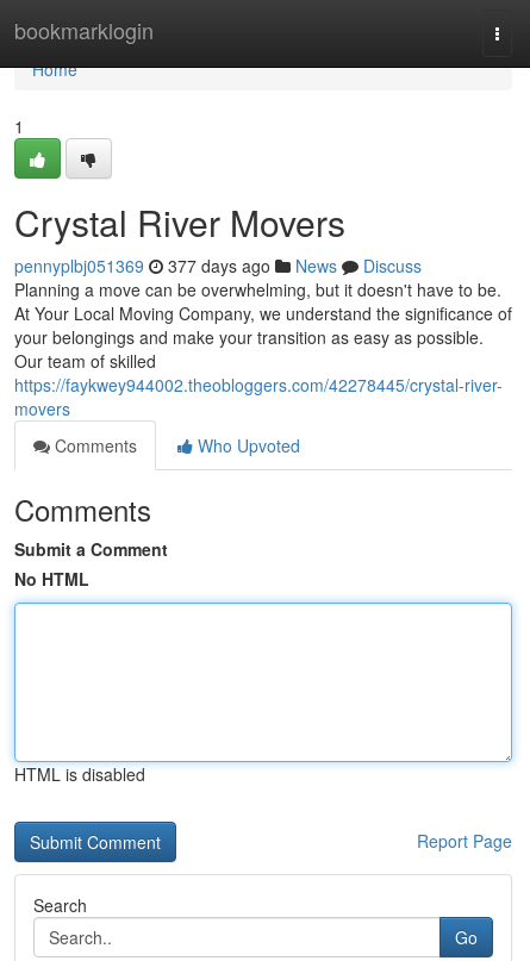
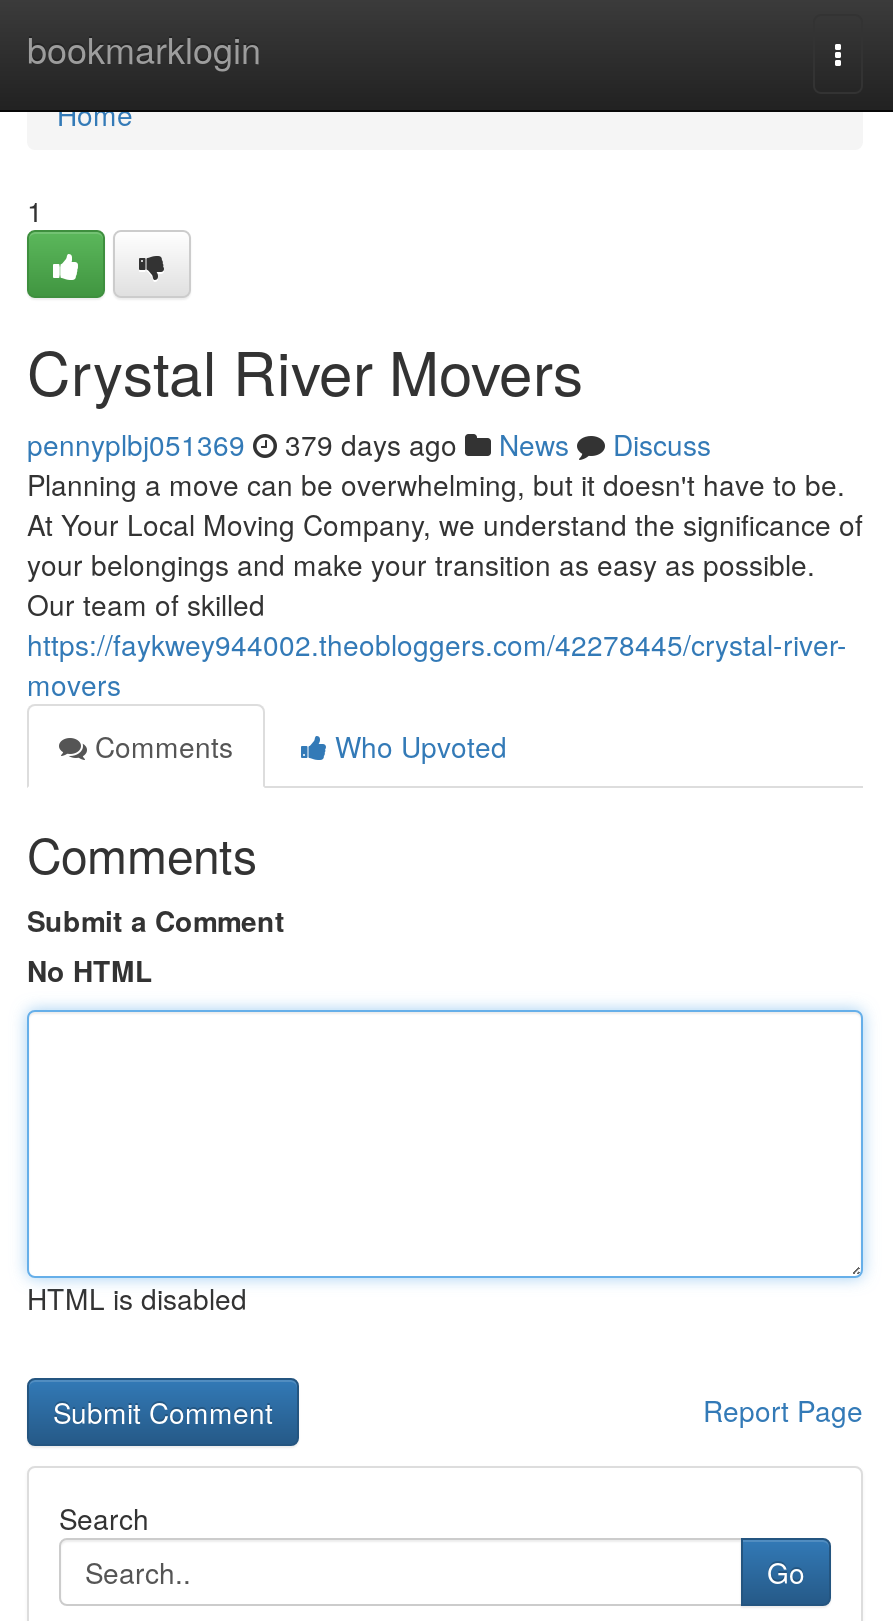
- pennyplbj051369 377 days ago News Discuss
+ pennyplbj051369 379 days ago News Discuss
